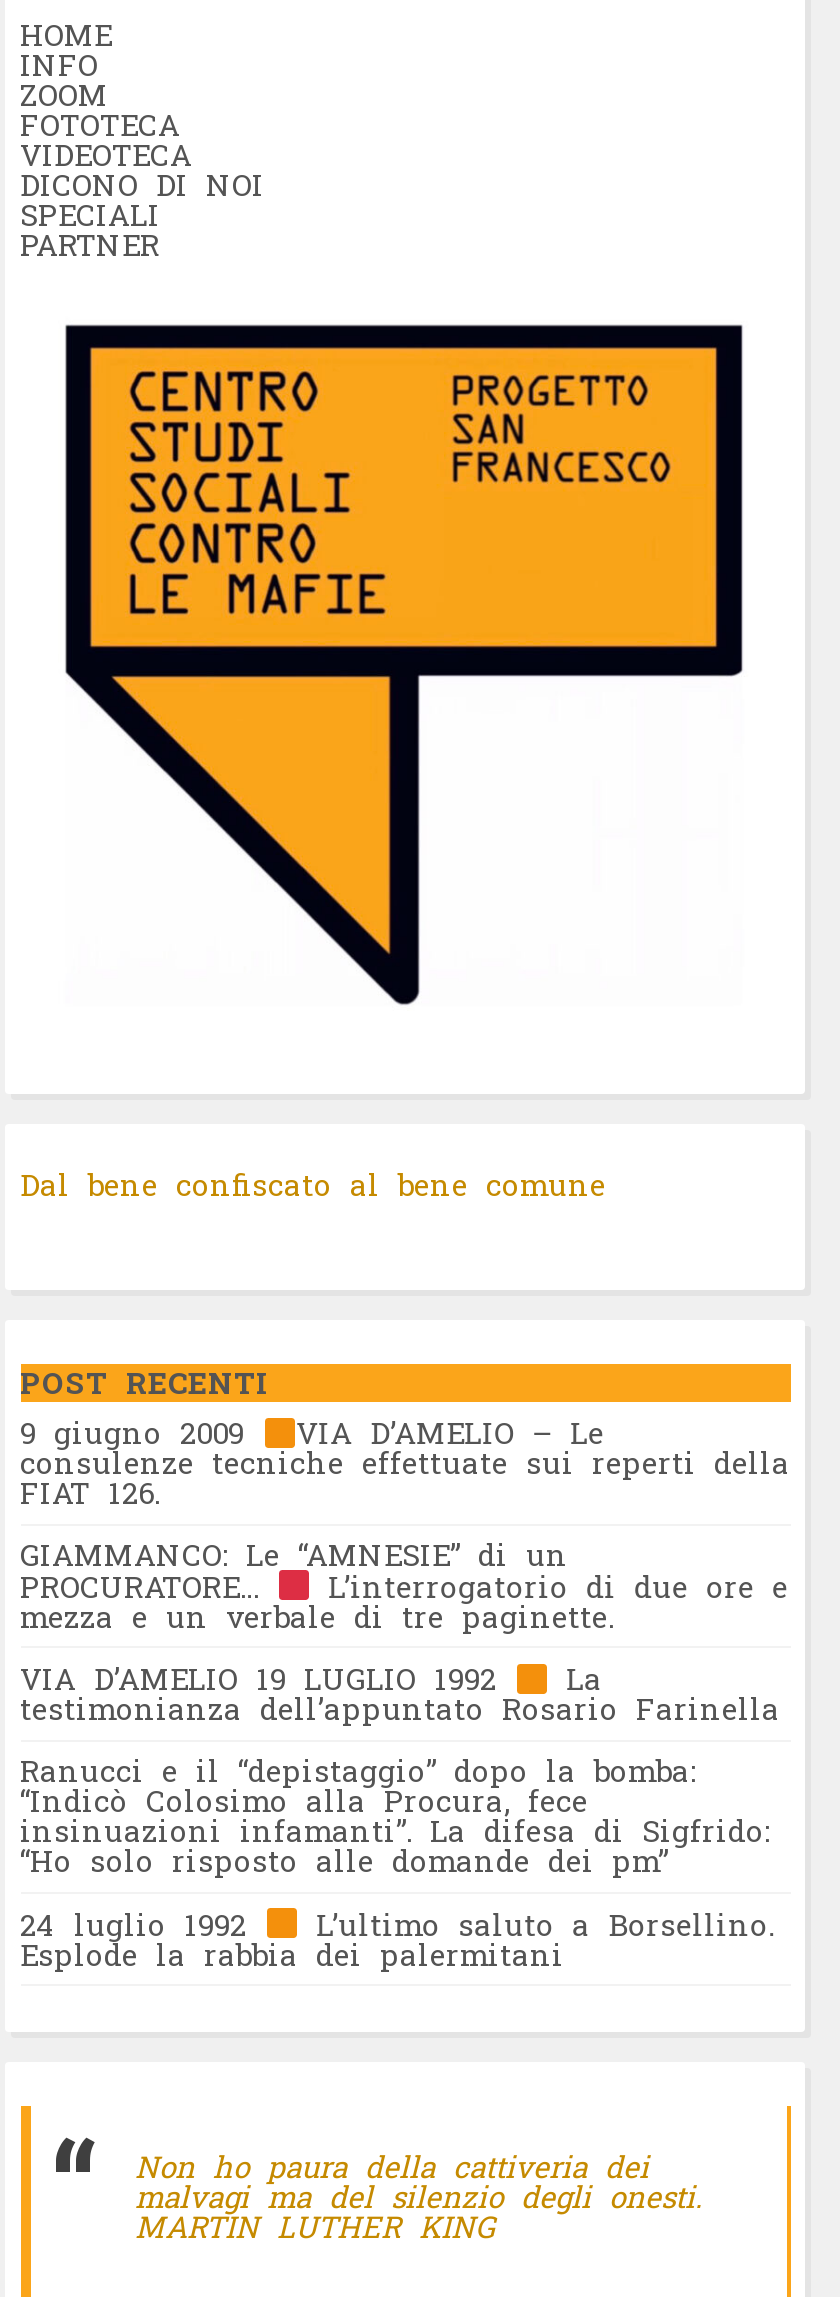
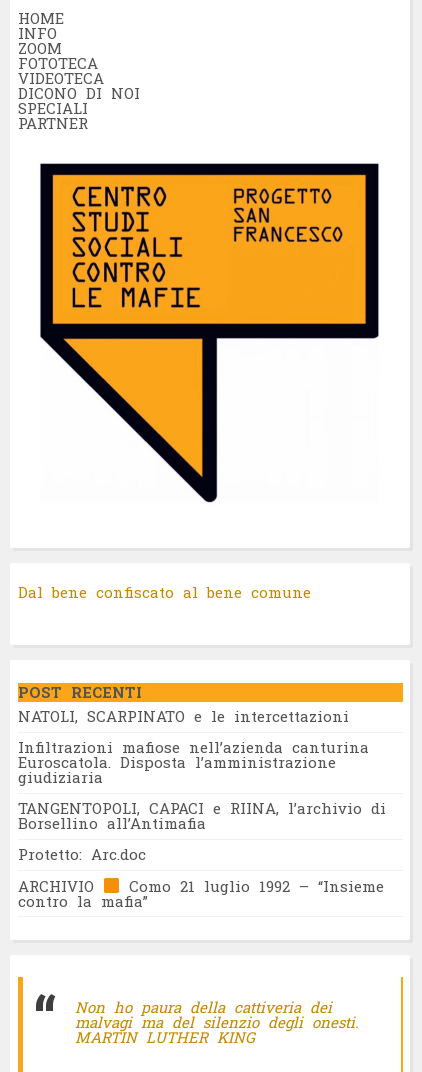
- 9 giugno 2009
- VIA D’AMELIO – Le
- consulenze tecniche effettuate sui reperti della
- FIAT 126.
+ NATOLI, SCARPINATO e le intercettazioni

- GIAMMANCO: Le “AMNESIE” di un
- PROCURATORE…
- L’interrogatorio di due ore e
- mezza e un verbale di tre paginette.
+ Infiltrazioni mafiose nell’azienda canturina
+ Euroscatola. Disposta l’amministrazione
+ giudiziaria

- VIA D’AMELIO 19 LUGLIO 1992
- La
- testimonianza dell’appuntato Rosario Farinella
+ TANGENTOPOLI, CAPACI e RIINA, l’archivio di
+ Borsellino all’Antimafia

- Ranucci e il “depistaggio” dopo la bomba:
- “Indicò Colosimo alla Procura, fece
- insinuazioni infamanti”. La difesa di Sigfrido:
- “Ho solo risposto alle domande dei pm”
+ Protetto: Arc.doc

- 24 luglio 1992
- L’ultimo saluto a Borsellino.
- Esplode la rabbia dei palermitani
+ ARCHIVIO
+ Como 21 luglio 1992 – “Insieme
+ contro la mafia”
